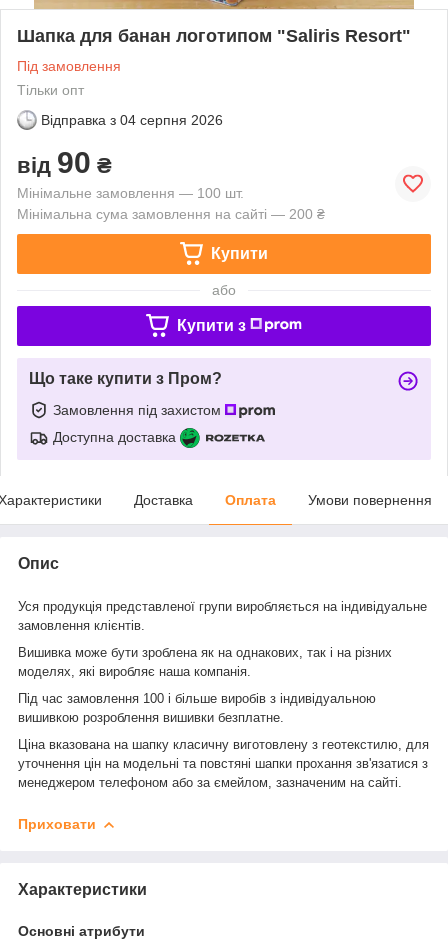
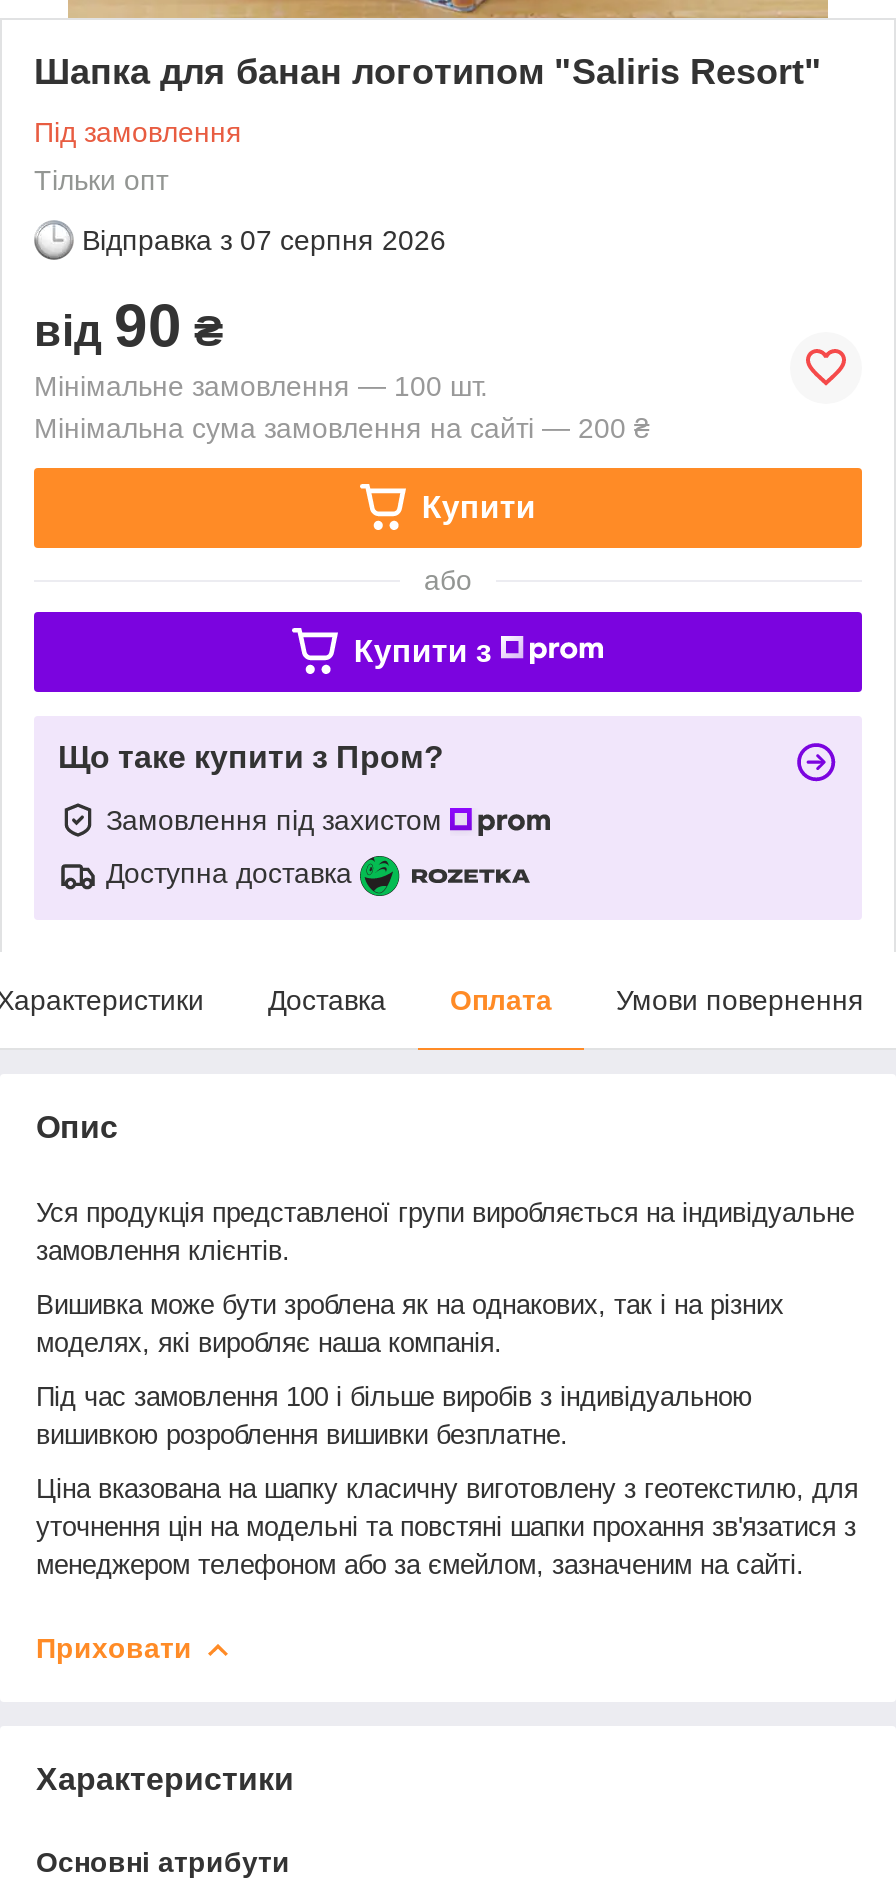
- Відправка з 04 серпня 2026
+ Відправка з 07 серпня 2026
